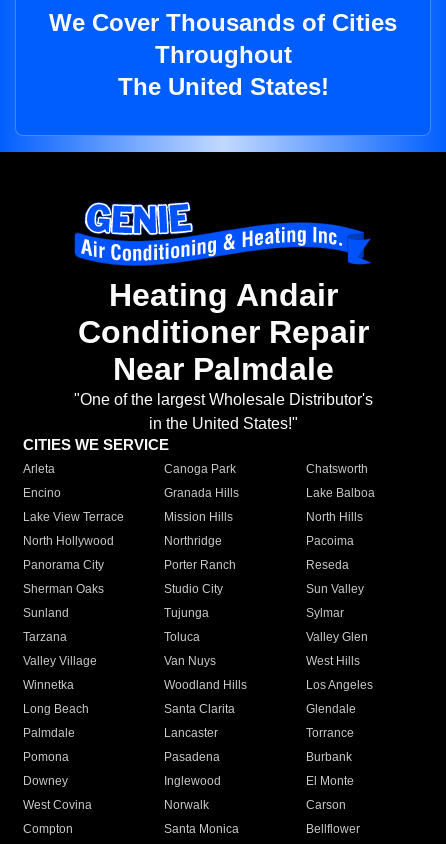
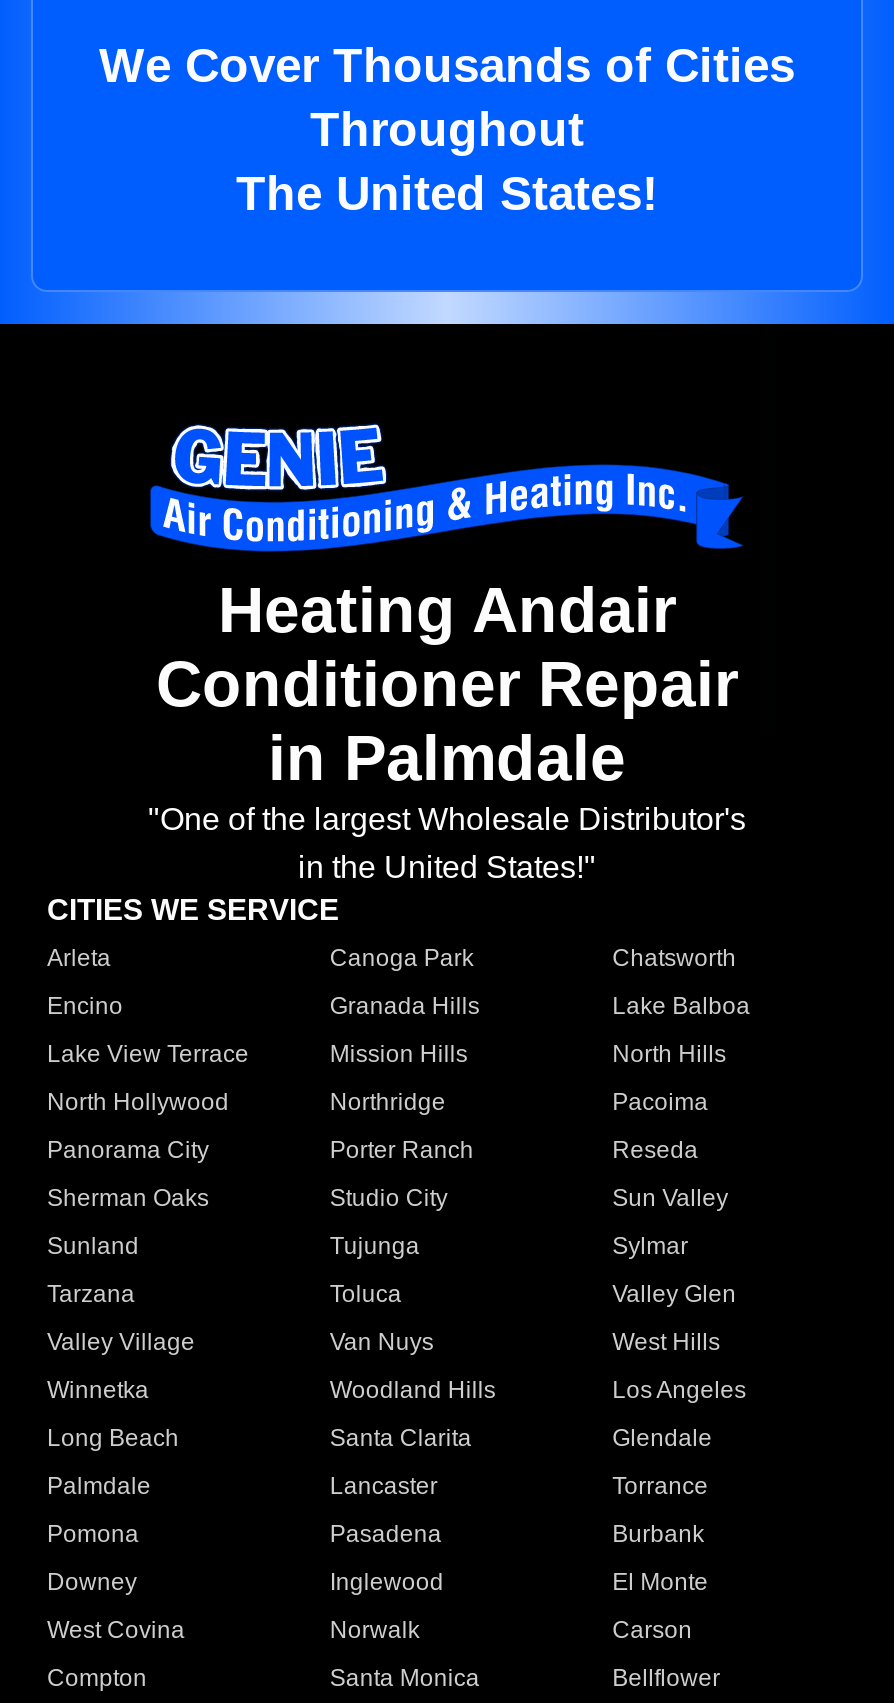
- Near Palmdale
+ in Palmdale
